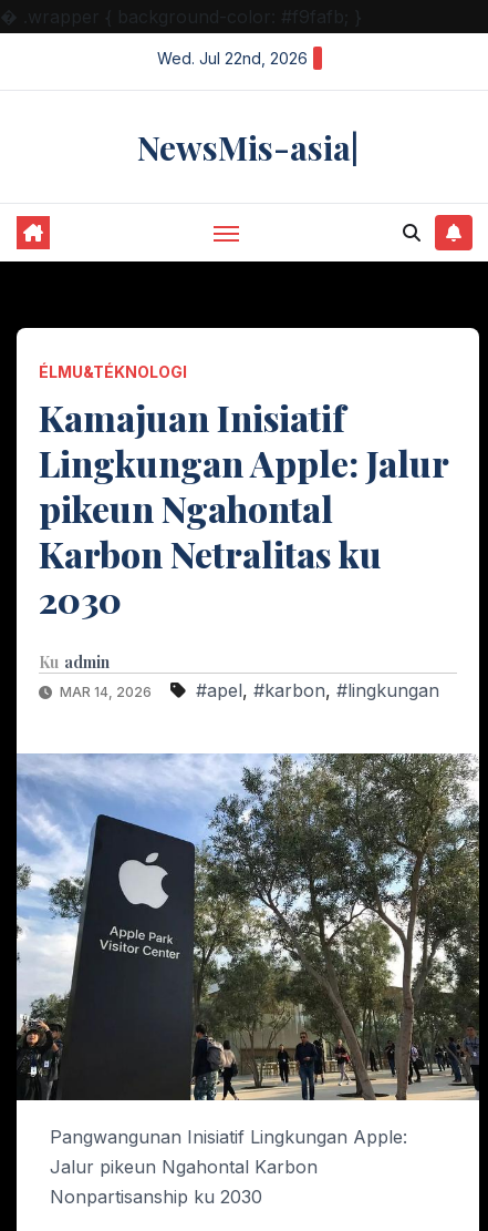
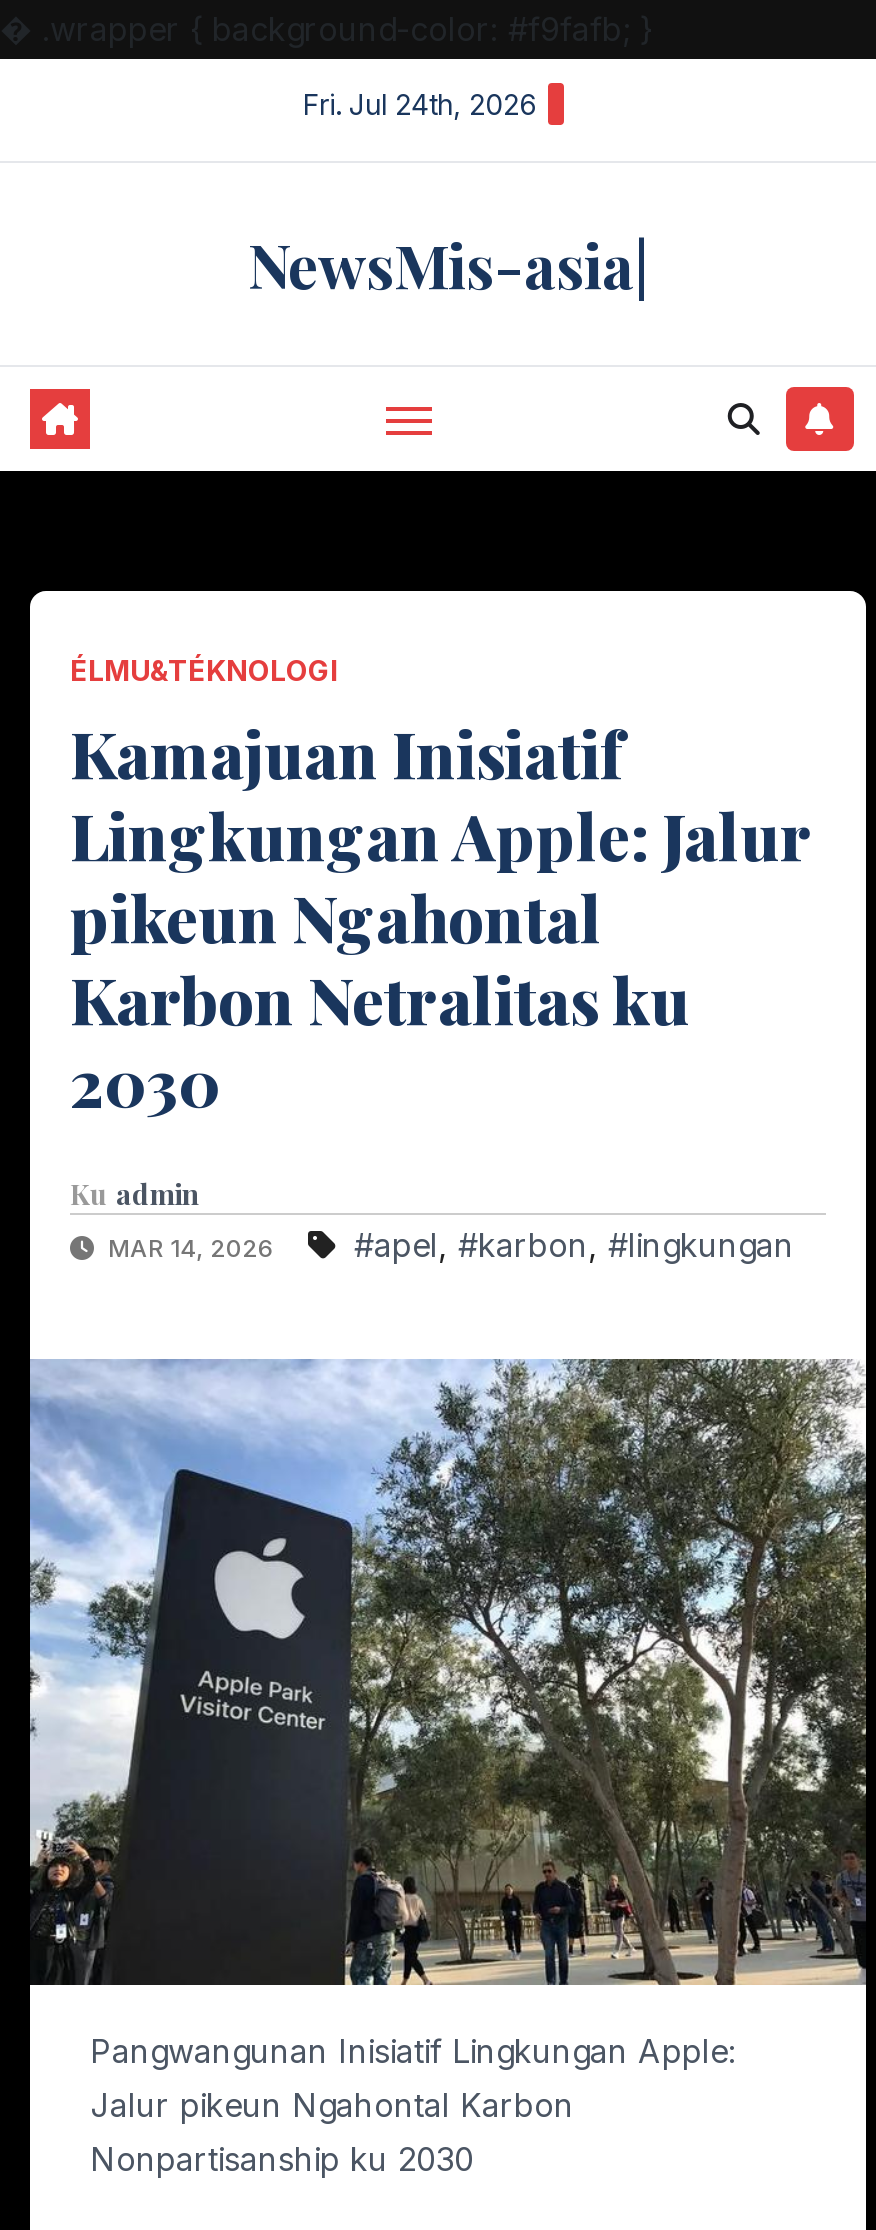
- Wed. Jul 22nd, 2026
+ Fri. Jul 24th, 2026
